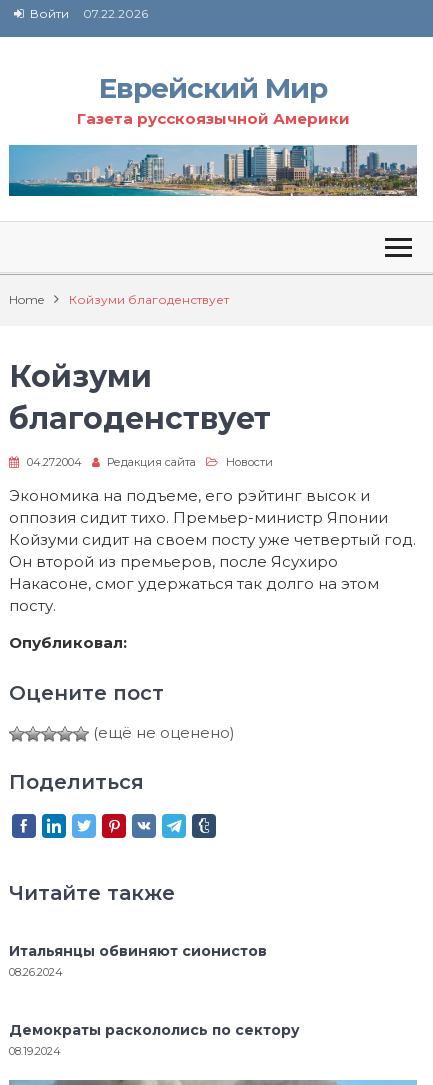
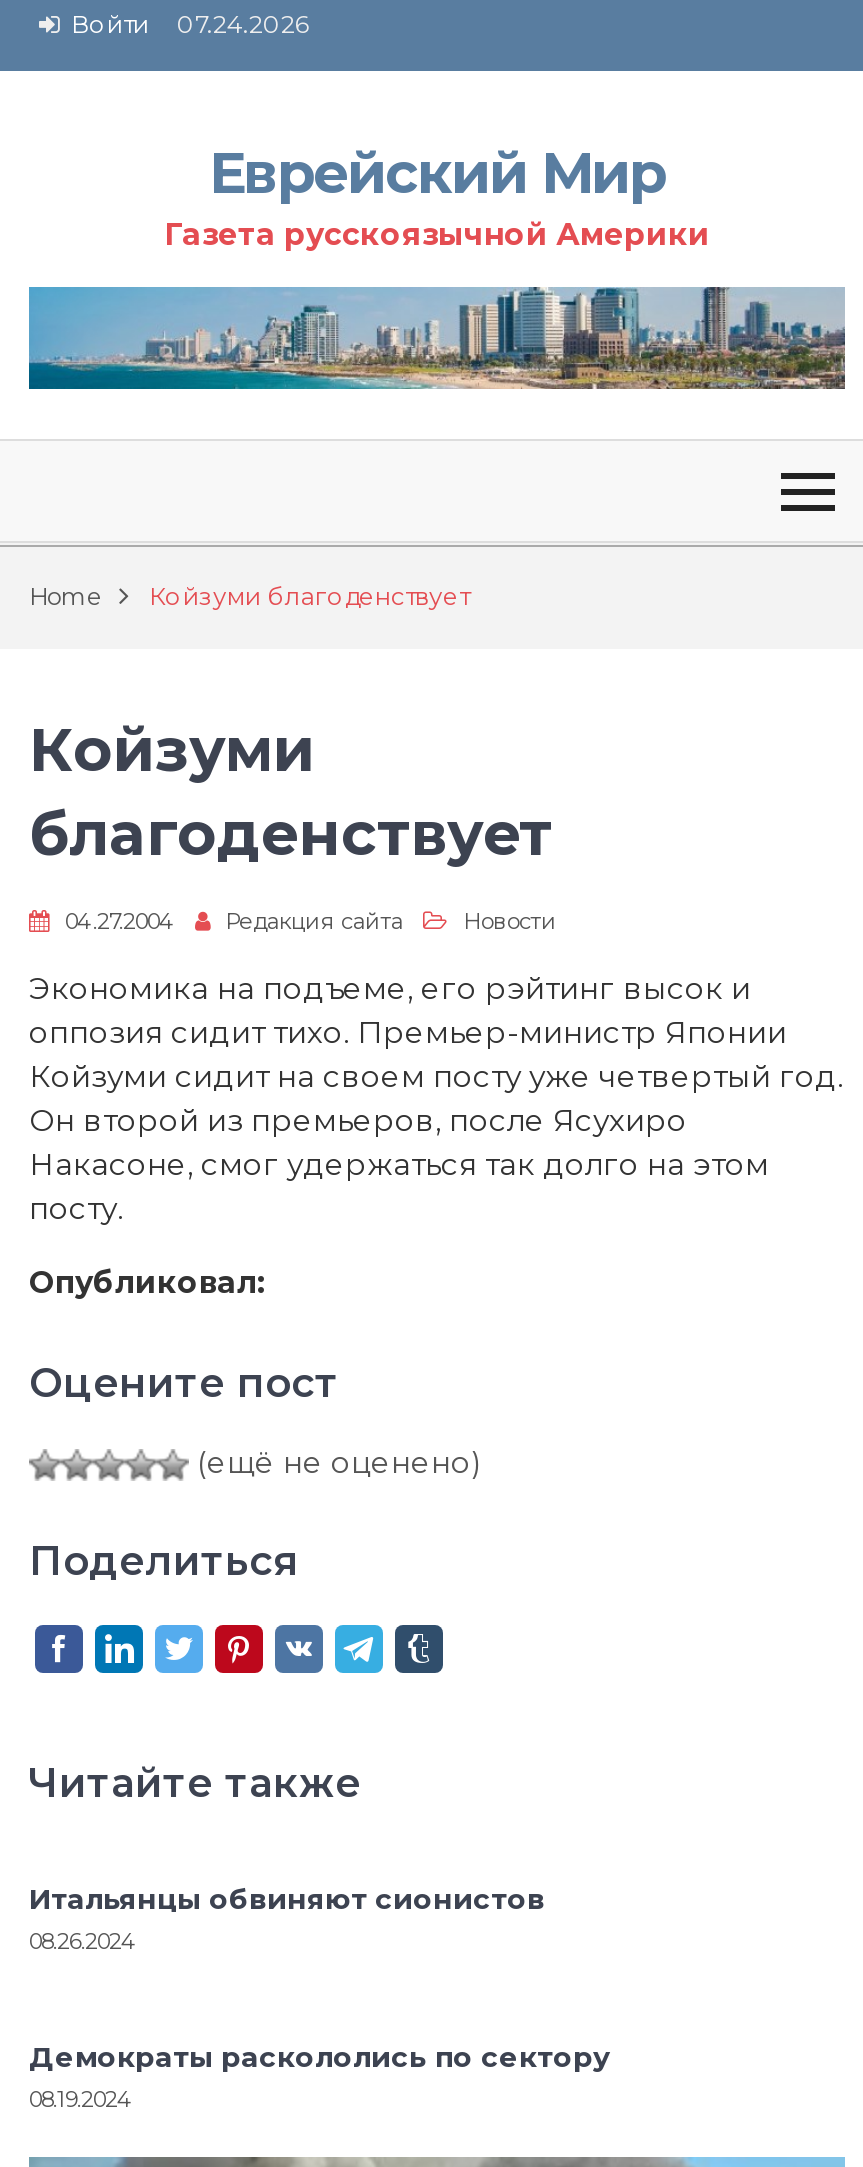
- Войти 07.22.2026
+ Войти 07.24.2026
